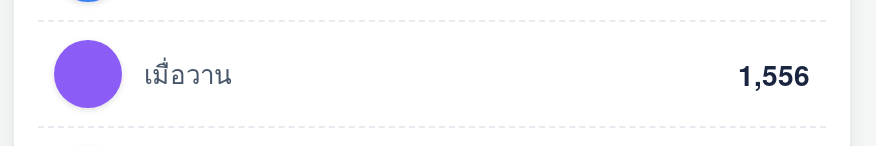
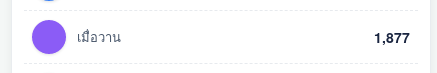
- 1,556
+ 1,877
